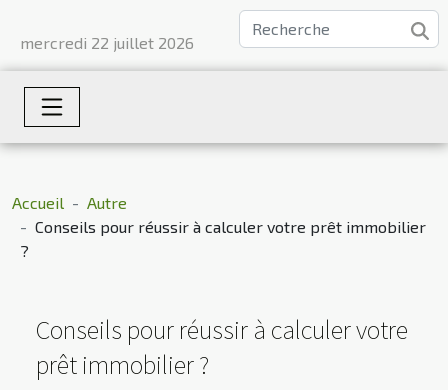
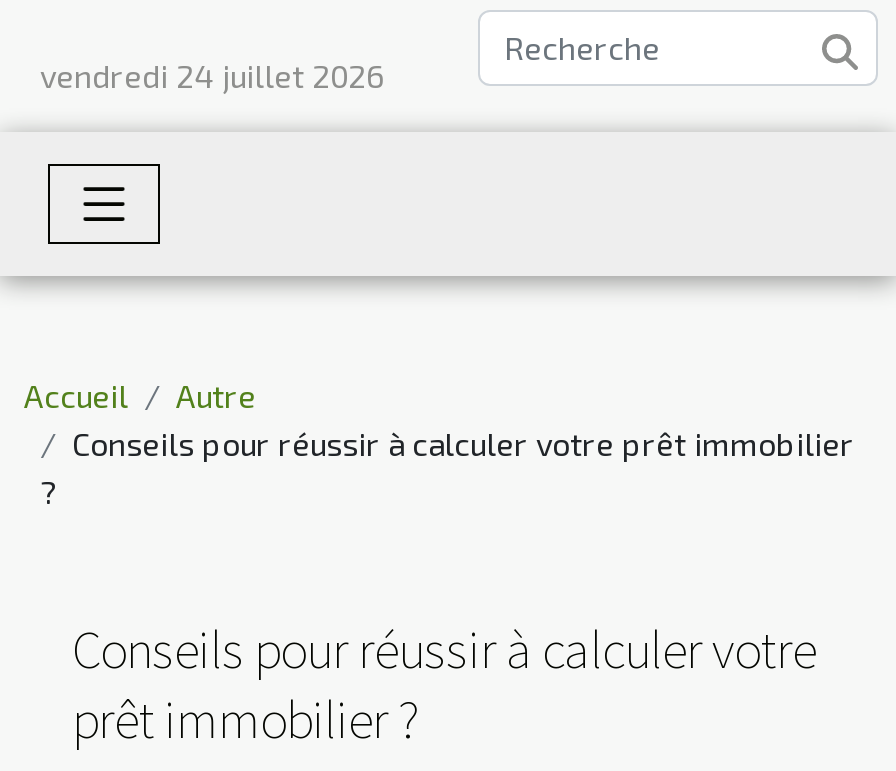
- mercredi 22 juillet 2026
+ vendredi 24 juillet 2026
